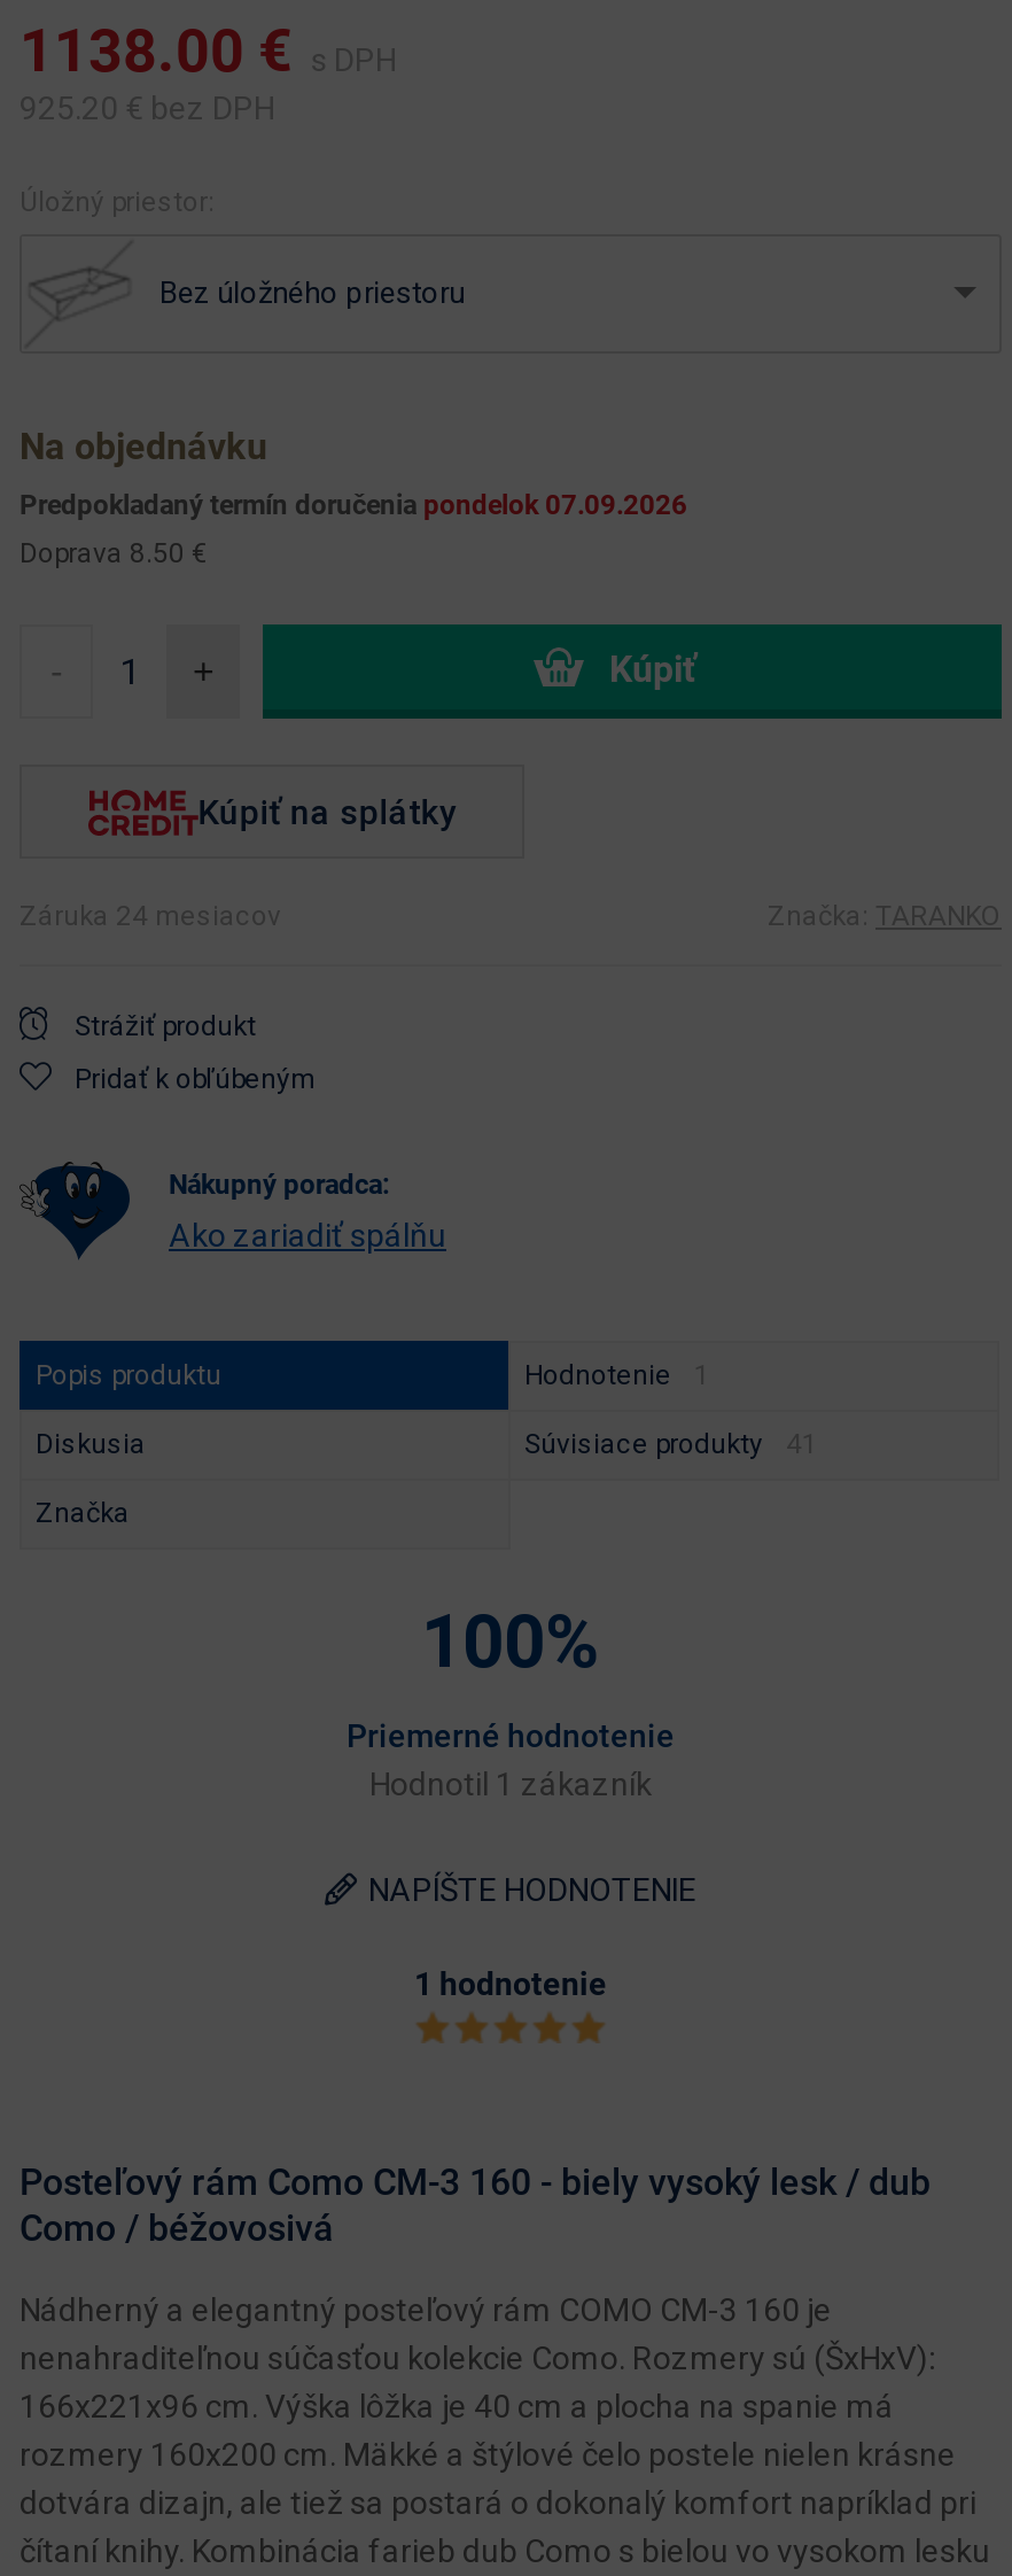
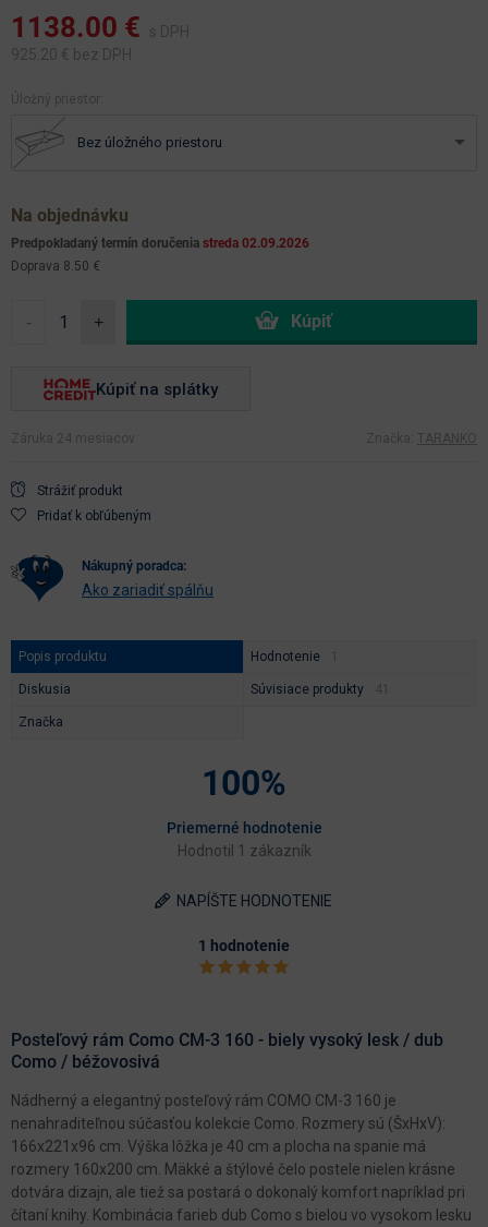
- Predpokladaný termín doručenia pondelok 07.09.2026
+ Predpokladaný termín doručenia streda 02.09.2026
